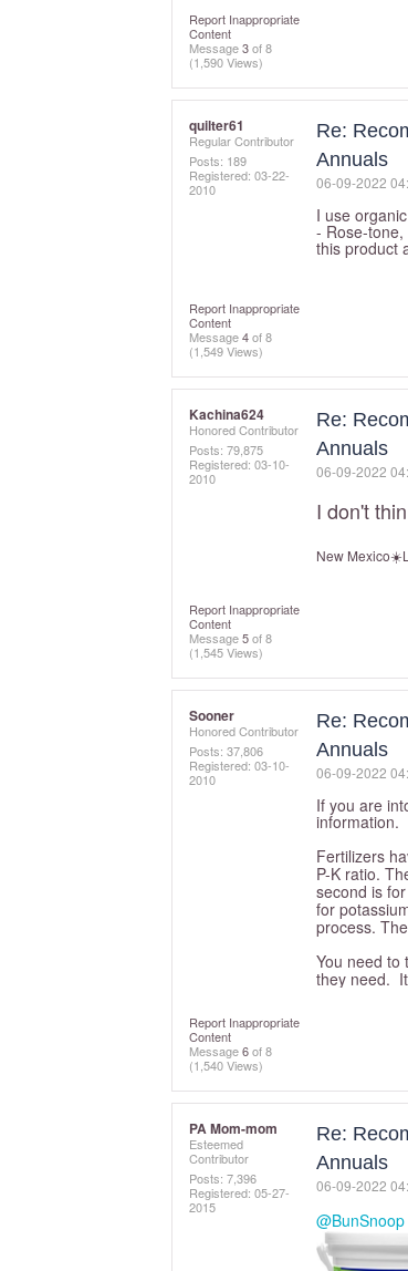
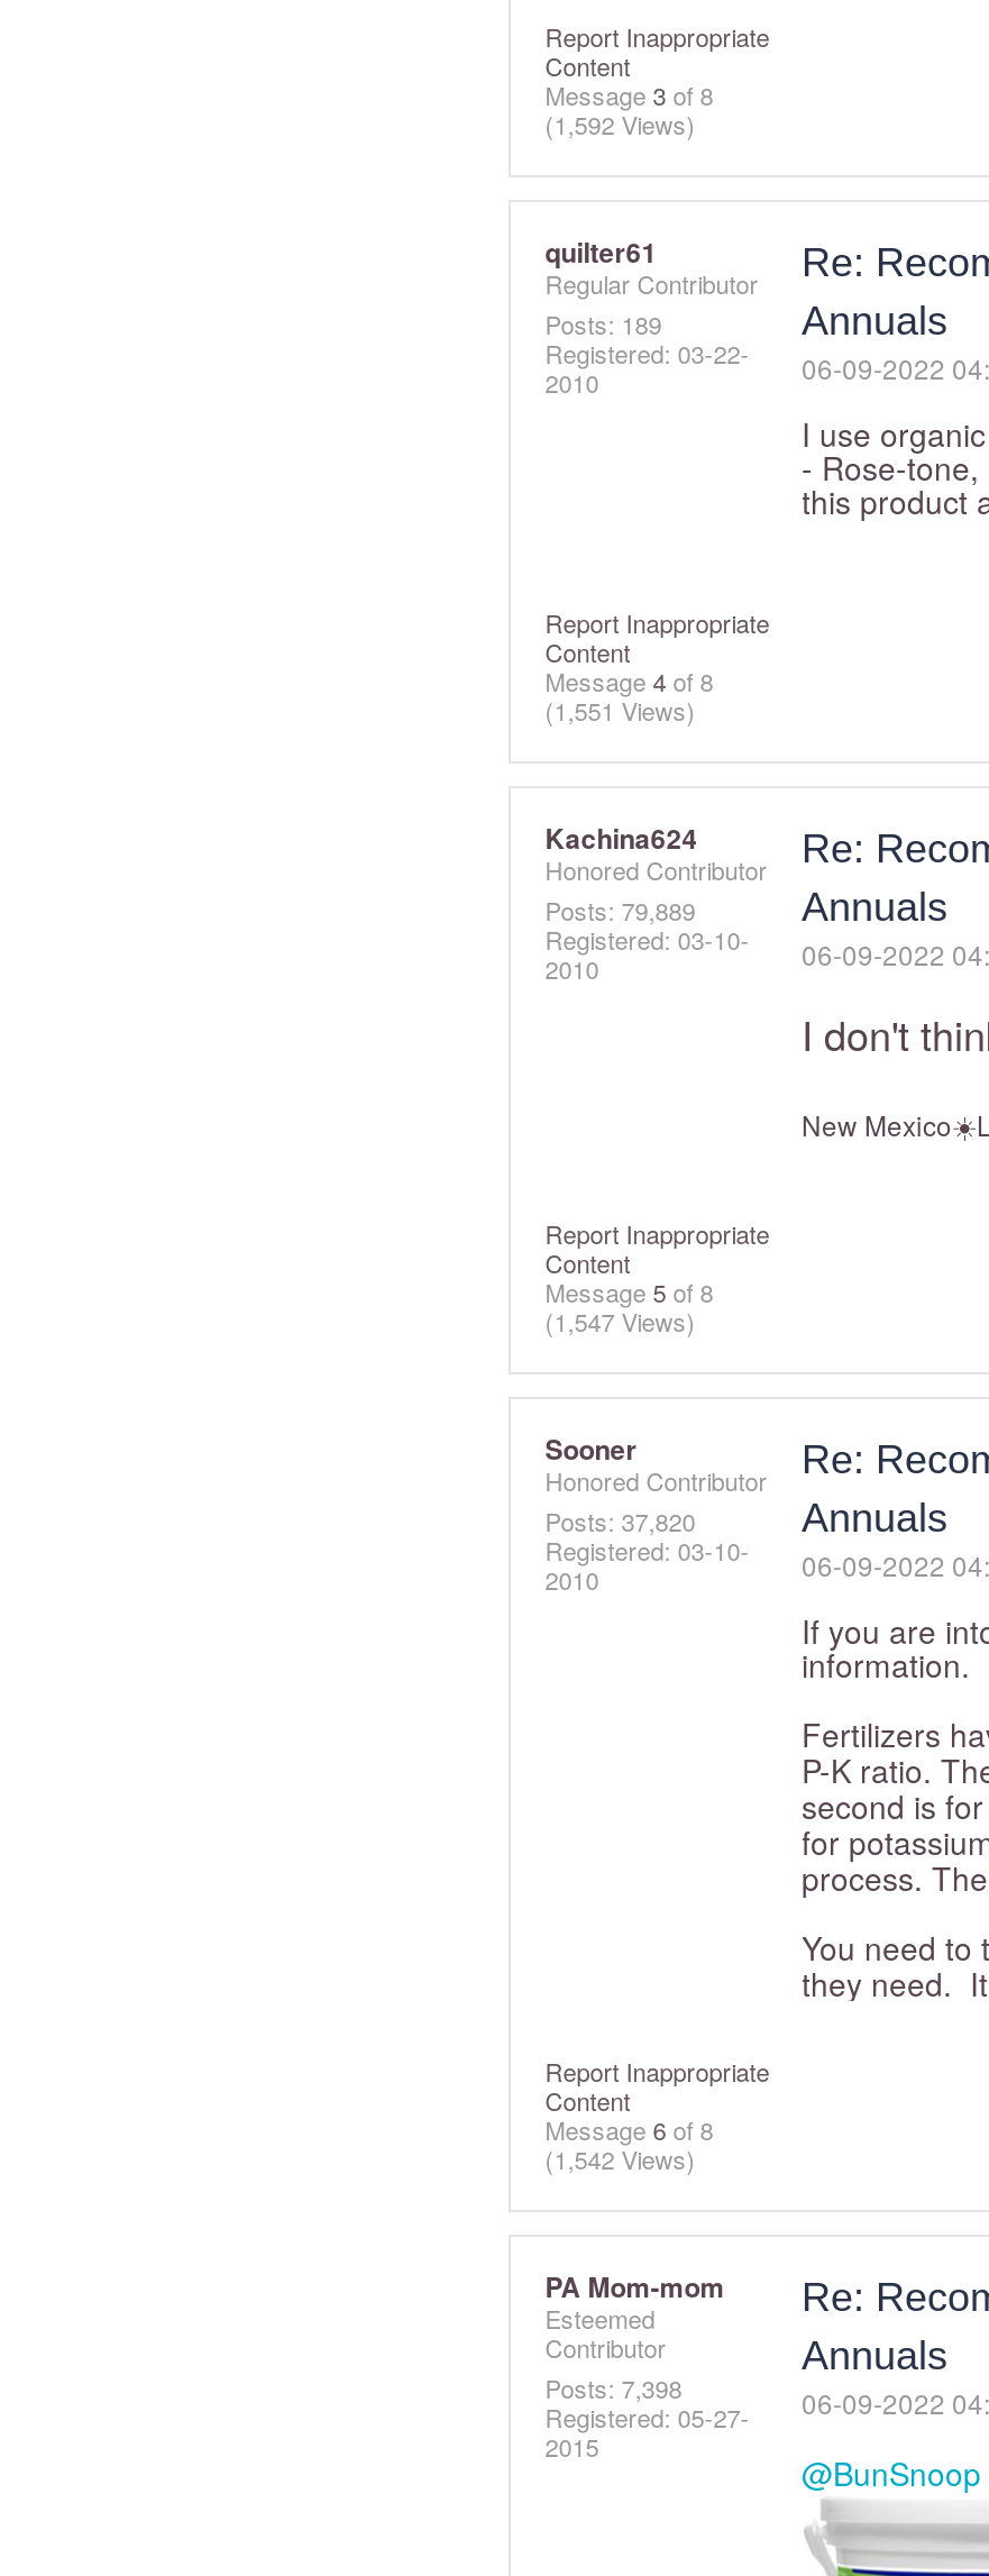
- (1,590 Views)
+ (1,592 Views)

- (1,549 Views)
+ (1,551 Views)

- Posts: 79,875
+ Posts: 79,889

- (1,545 Views)
+ (1,547 Views)

- Posts: 37,806
+ Posts: 37,820

- (1,540 Views)
+ (1,542 Views)

- Posts: 7,396
+ Posts: 7,398
